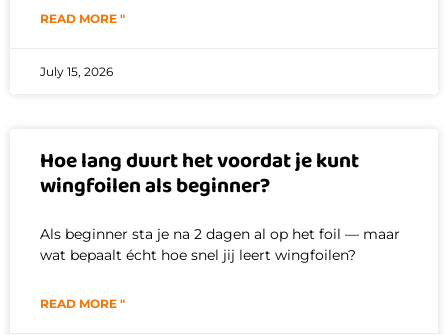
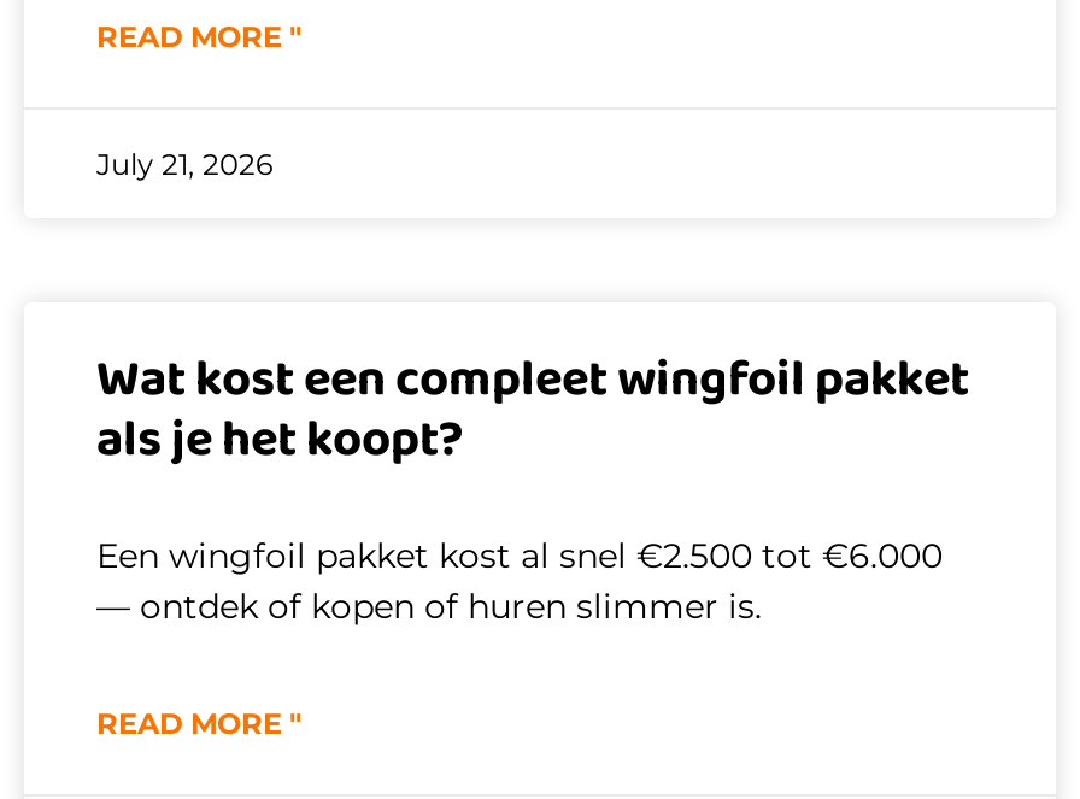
- July 15, 2026
+ July 21, 2026

- Hoe lang duurt het voordat je kunt
- wingfoilen als beginner?
+ Wat kost een compleet wingfoil pakket
+ als je het koopt?

- Als beginner sta je na 2 dagen al op het foil — maar
- wat bepaalt écht hoe snel jij leert wingfoilen?
+ Een wingfoil pakket kost al snel €2.500 tot €6.000
+ — ontdek of kopen of huren slimmer is.
